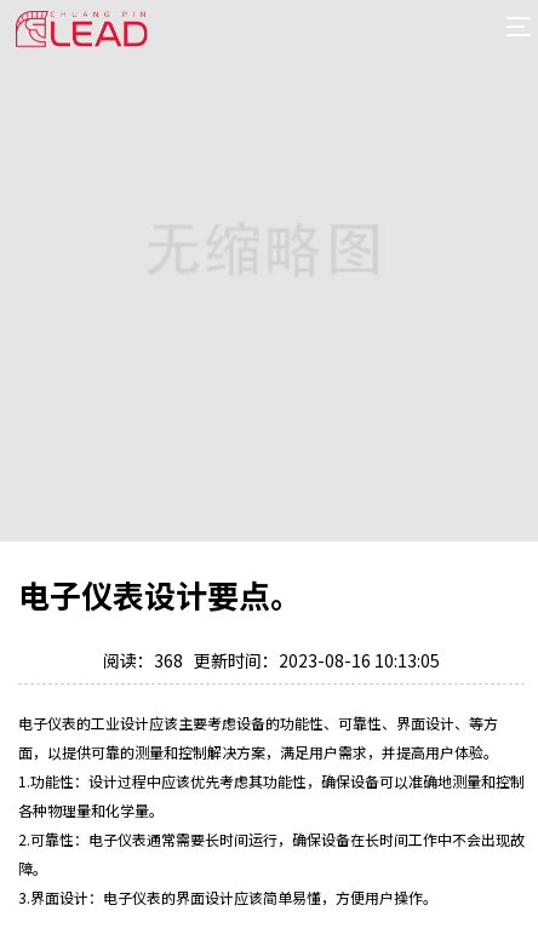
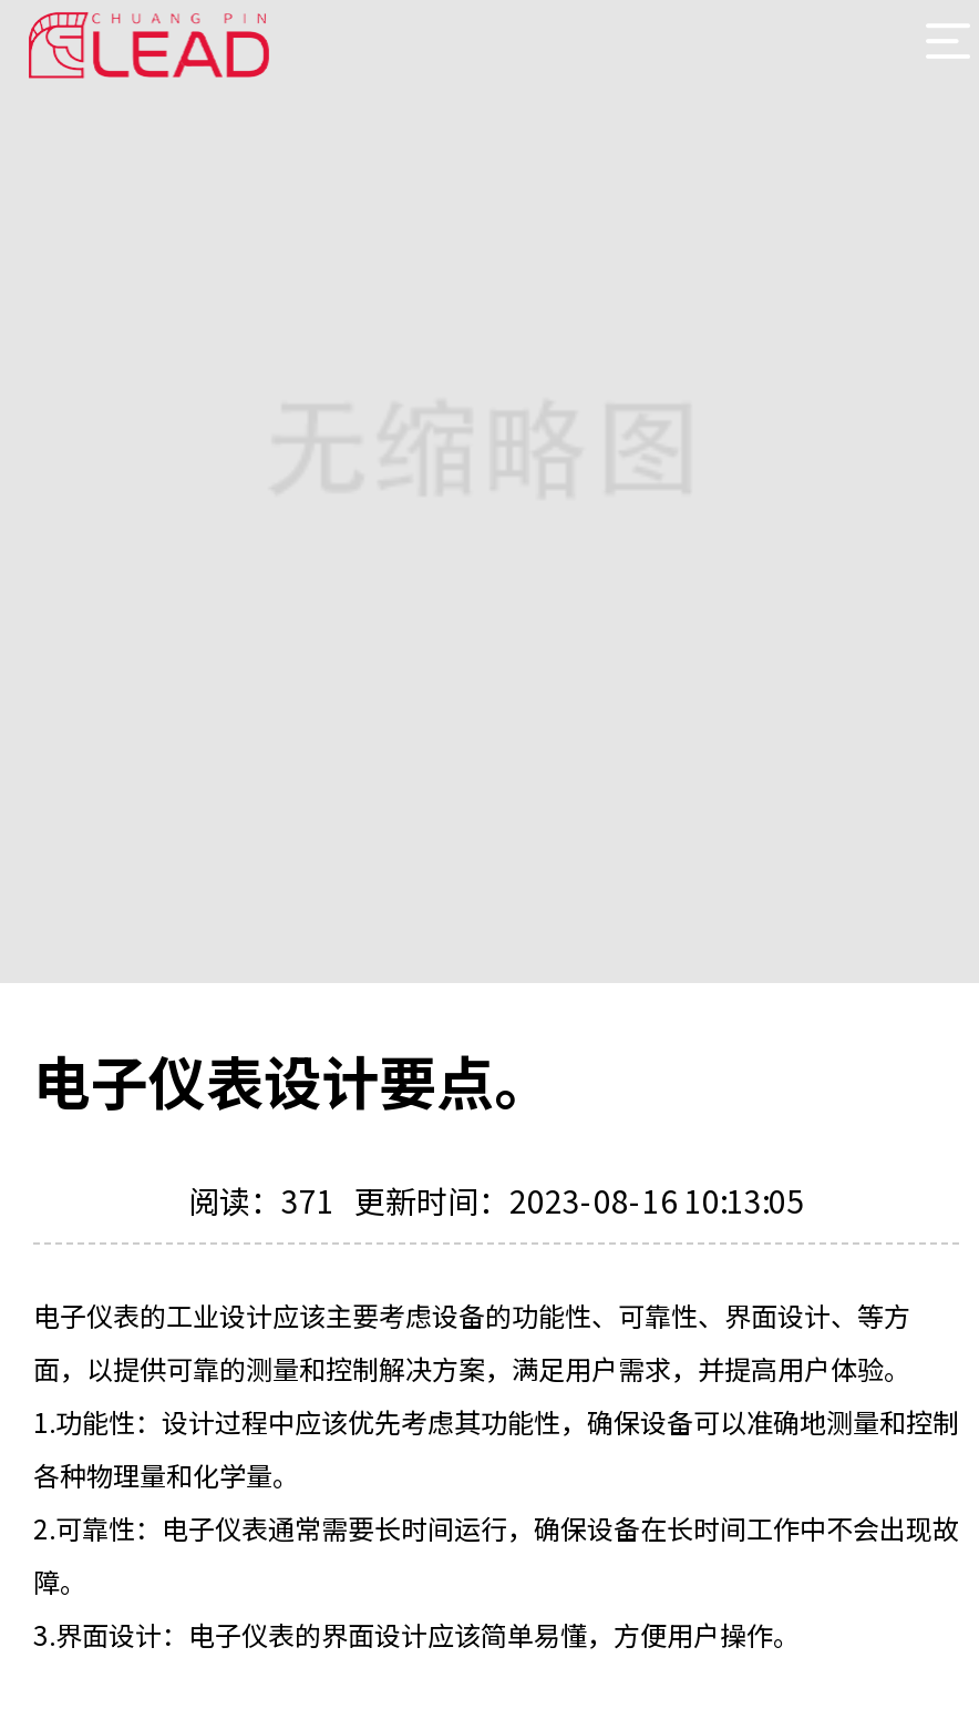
- 阅读：368 更新时间：2023-08-16 10:13:05
+ 阅读：371 更新时间：2023-08-16 10:13:05
